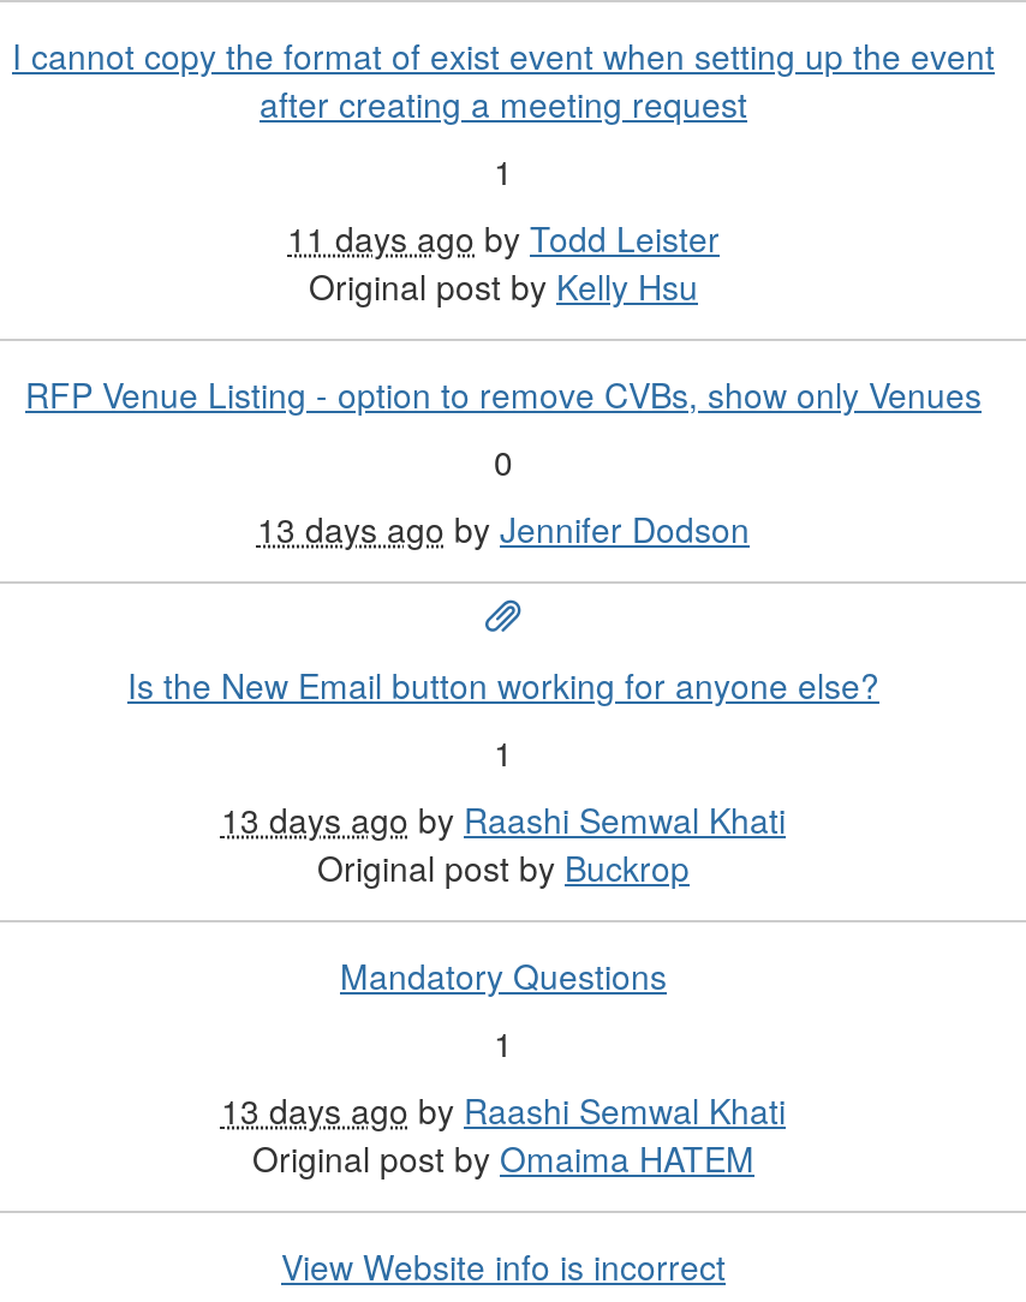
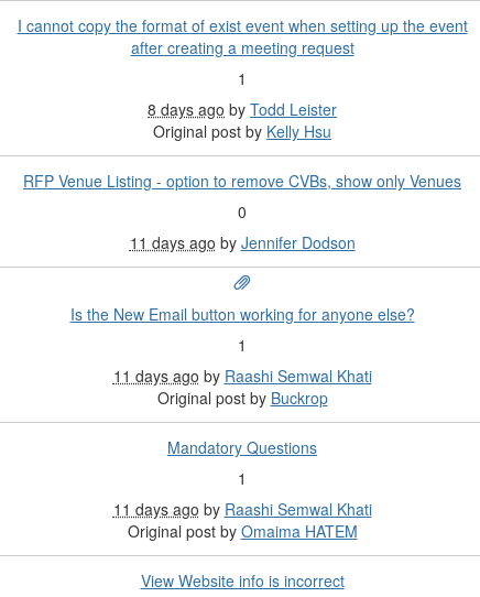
- 11 days ago by Todd Leister
+ 8 days ago by Todd Leister

- 13 days ago by Jennifer Dodson
+ 11 days ago by Jennifer Dodson

- 13 days ago by Raashi Semwal Khati
+ 11 days ago by Raashi Semwal Khati

- 13 days ago by Raashi Semwal Khati
+ 11 days ago by Raashi Semwal Khati
